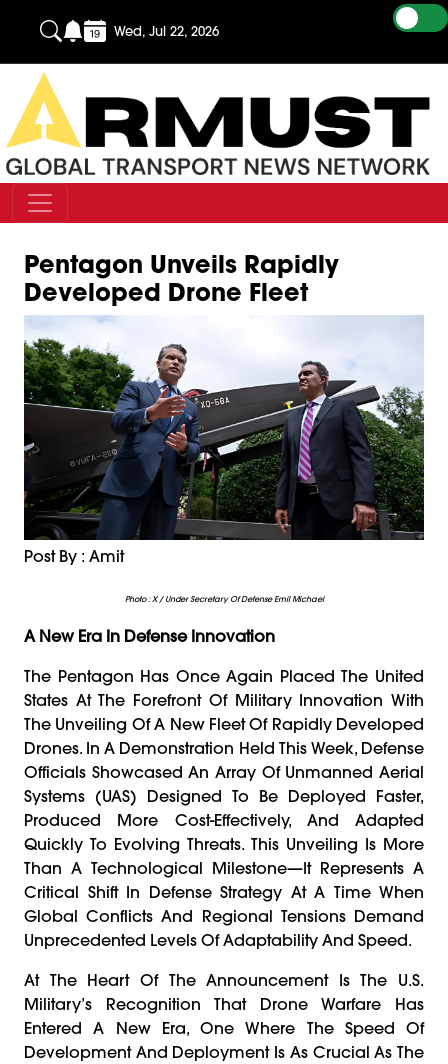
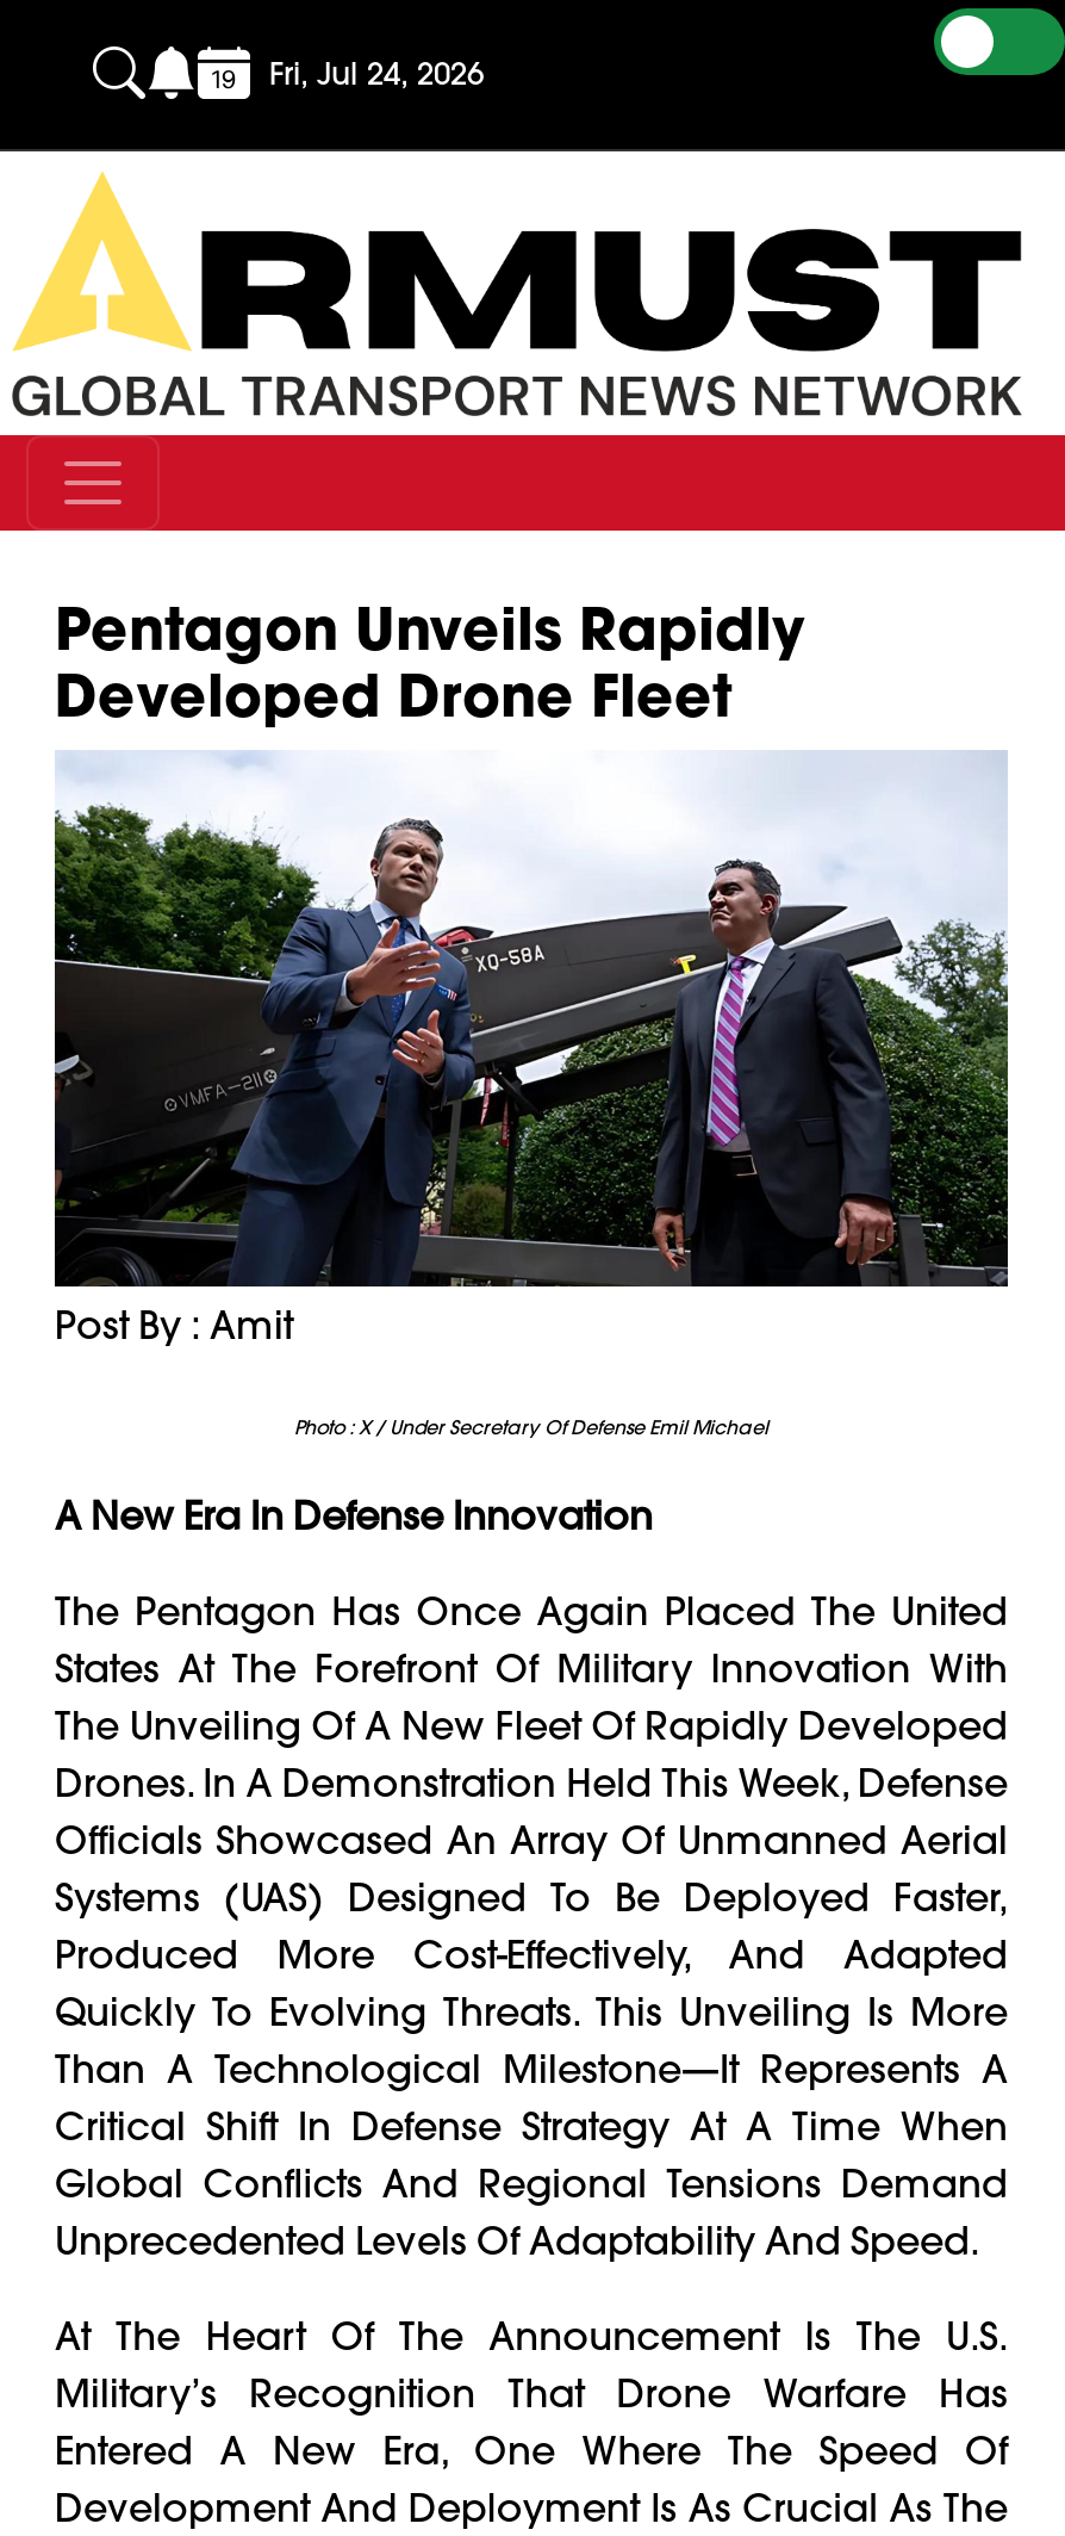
- Wed, Jul 22, 2026
+ Fri, Jul 24, 2026
